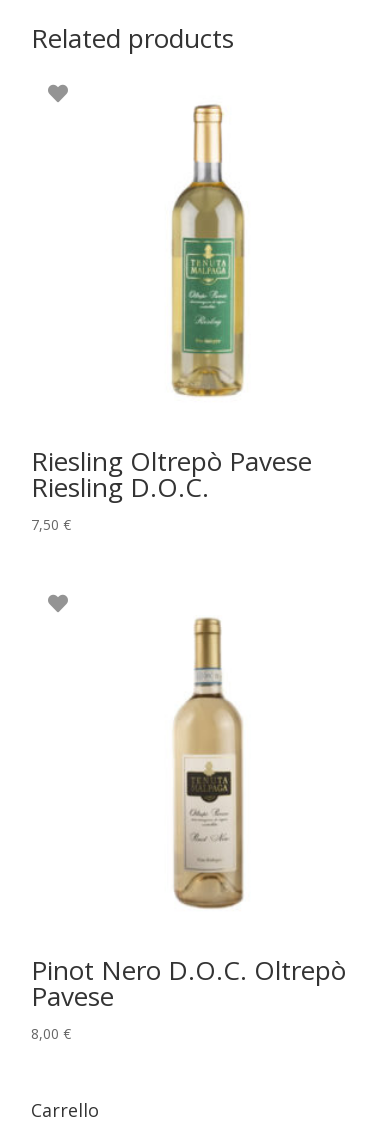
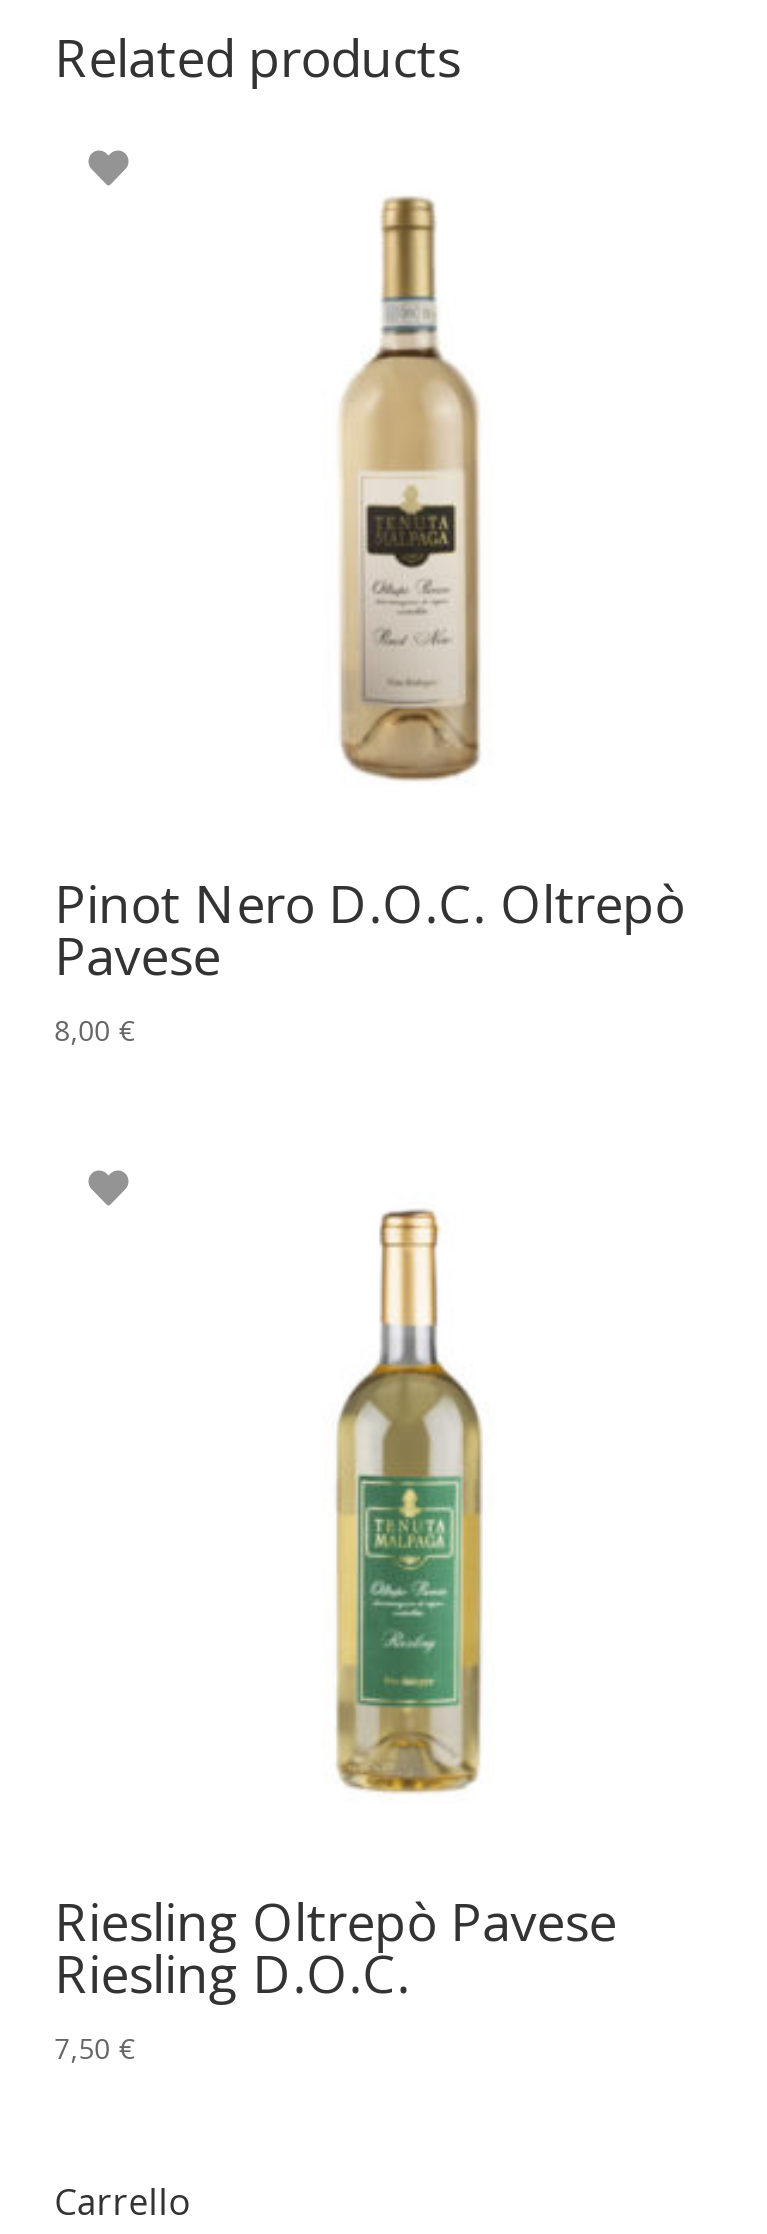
moved down: [image]

moved down: [image]

moved down: Riesling Oltrepò Pavese | Riesling D.O.C. | 7,50 €

moved up: [image]

moved up: Pinot Nero D.O.C. Oltrepò | Pavese | 8,00 €
